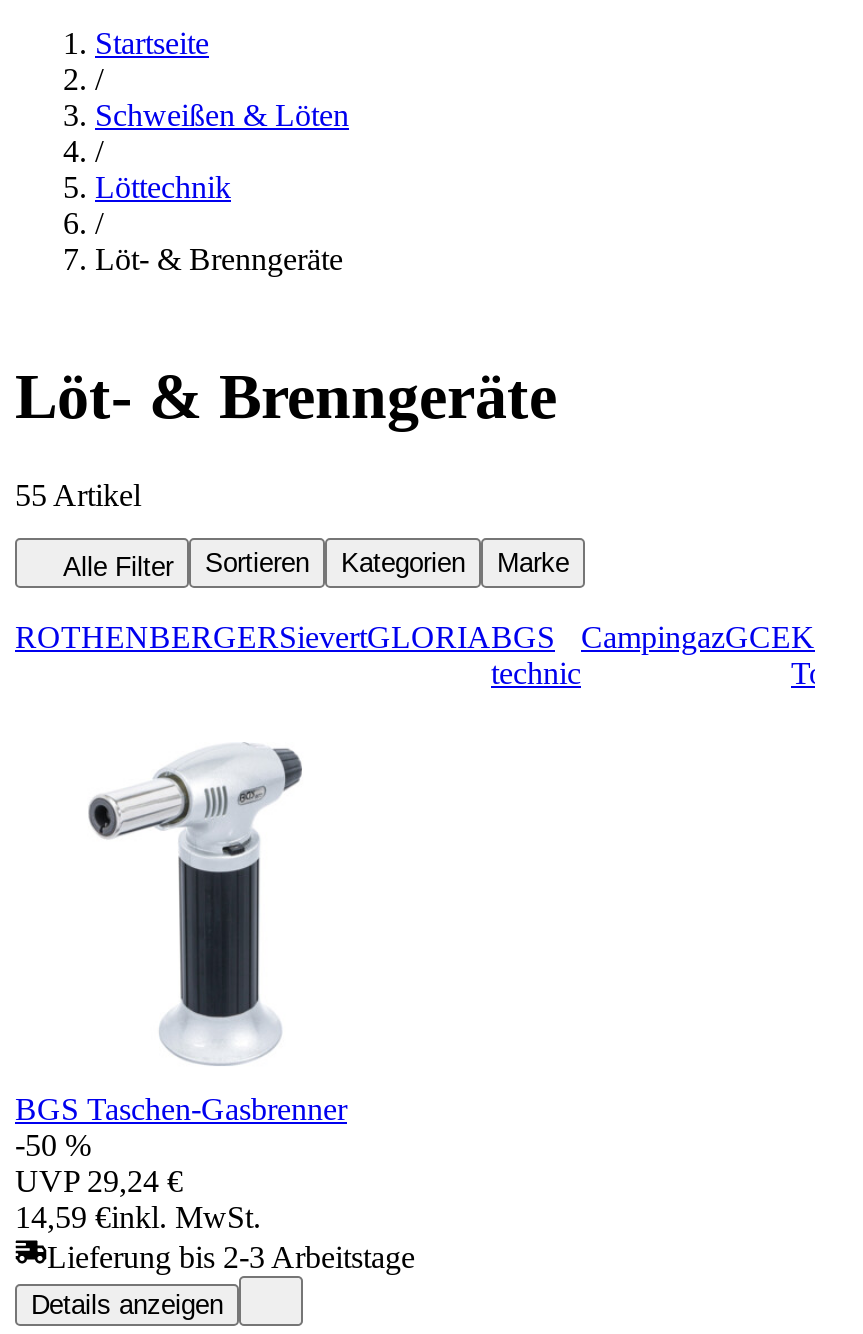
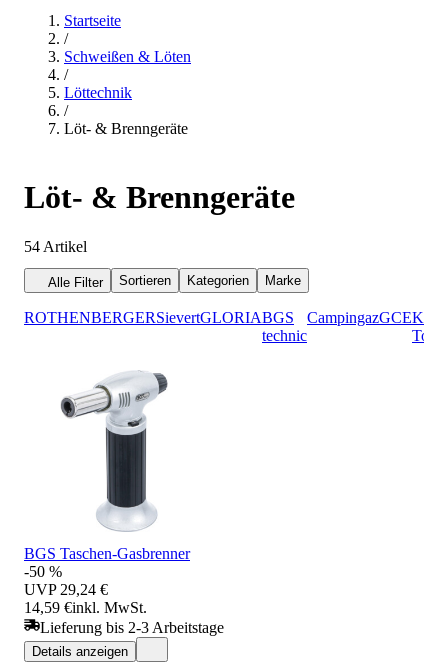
- 55 Artikel
+ 54 Artikel
